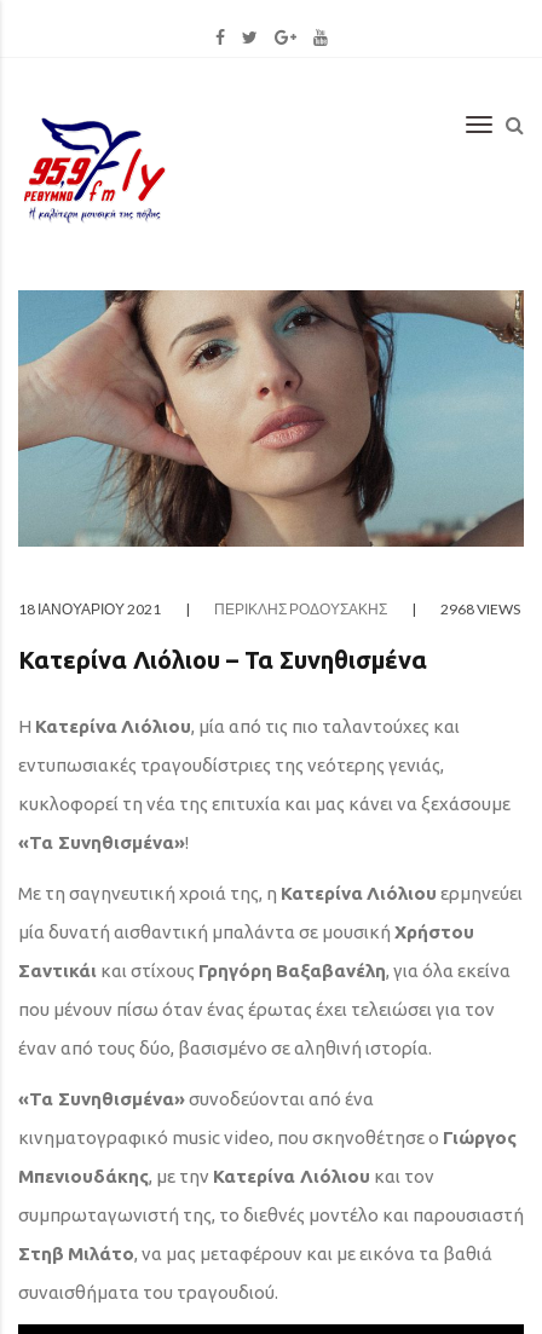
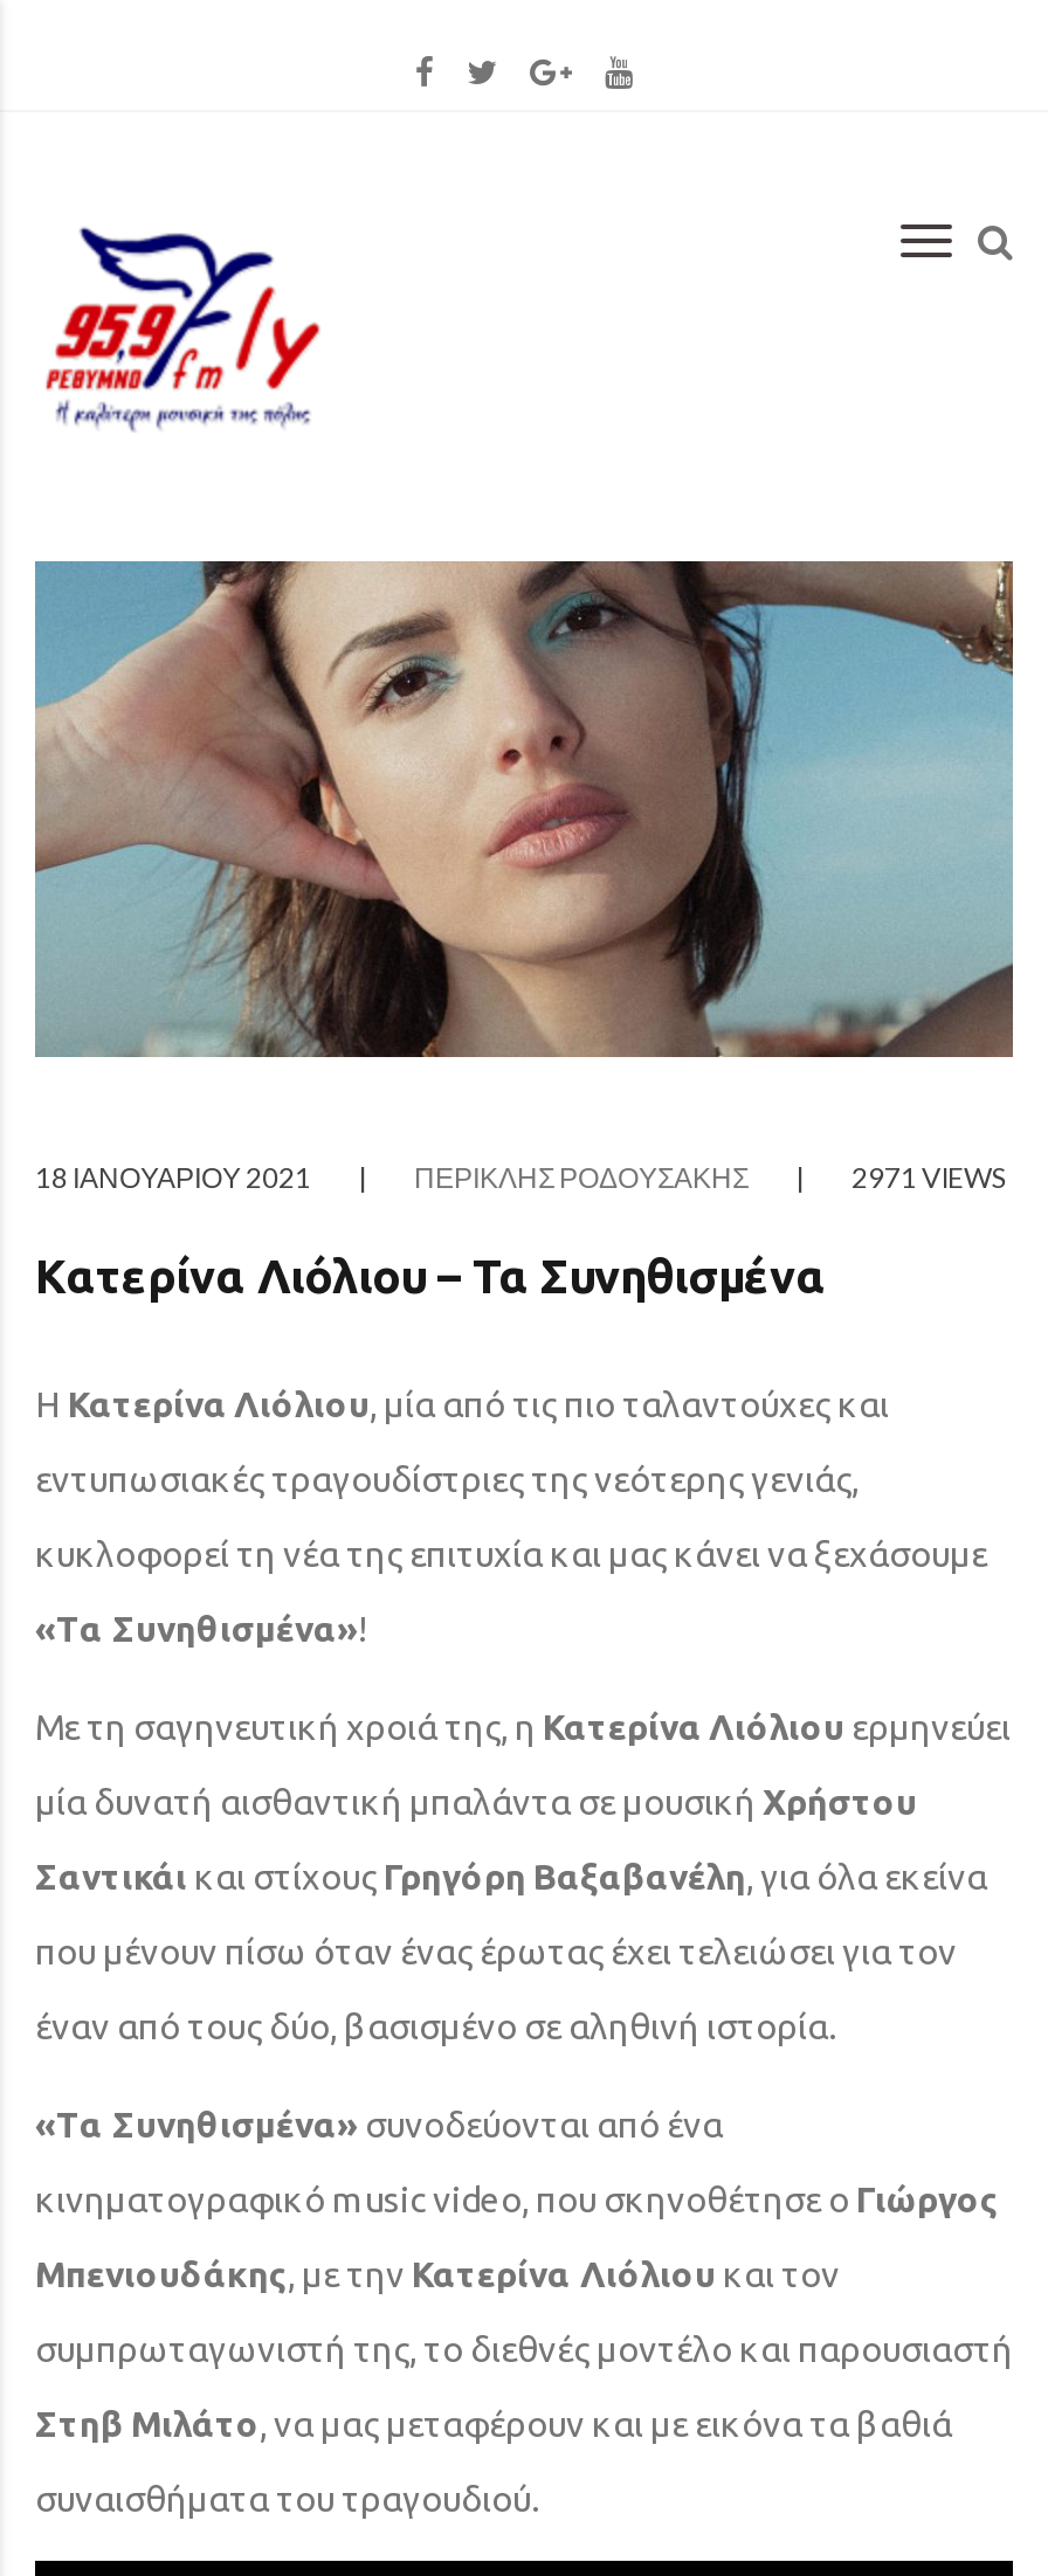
- 2968 VIEWS
+ 2971 VIEWS
